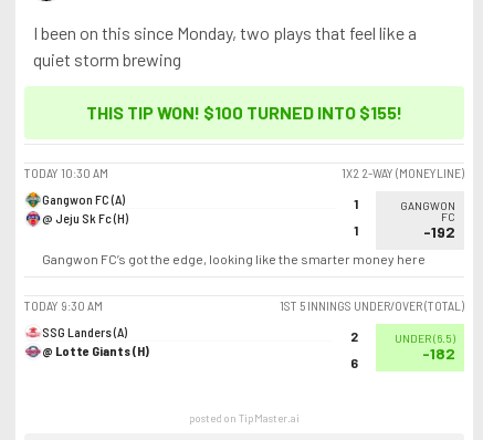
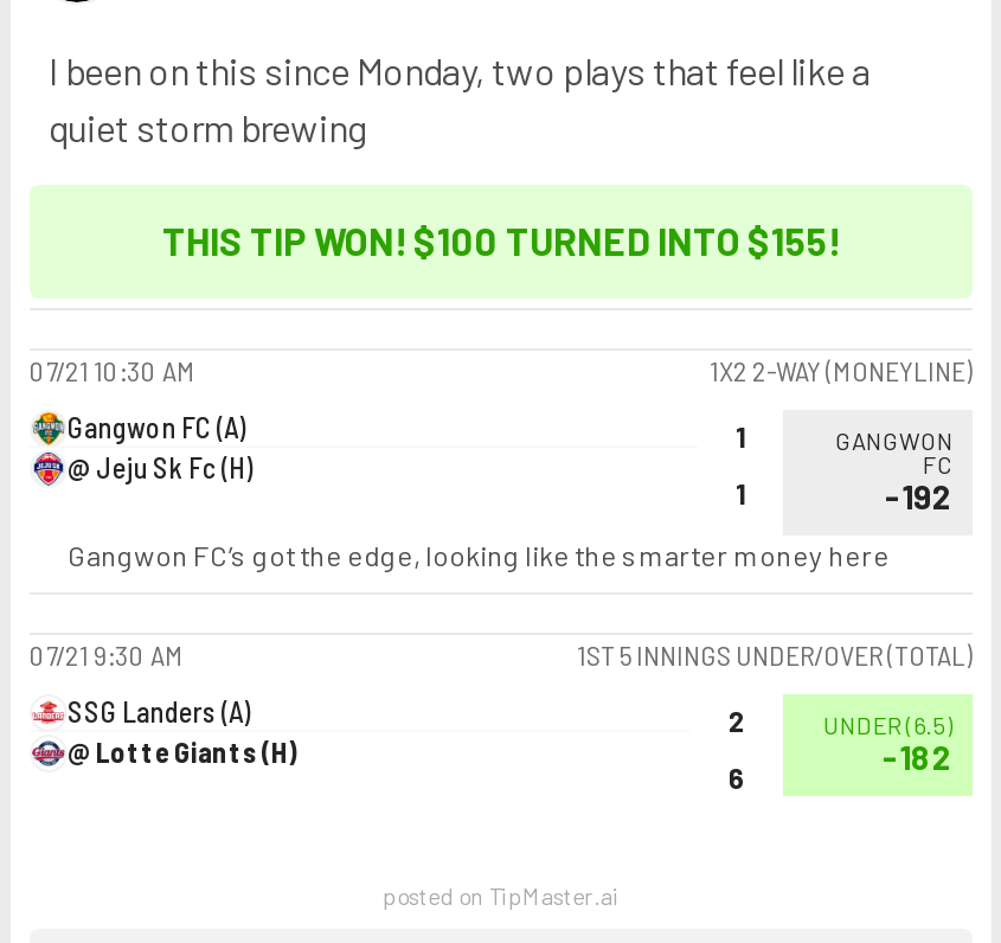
- TODAY 10:30 AM
+ 07/21 10:30 AM

- TODAY 9:30 AM
+ 07/21 9:30 AM
